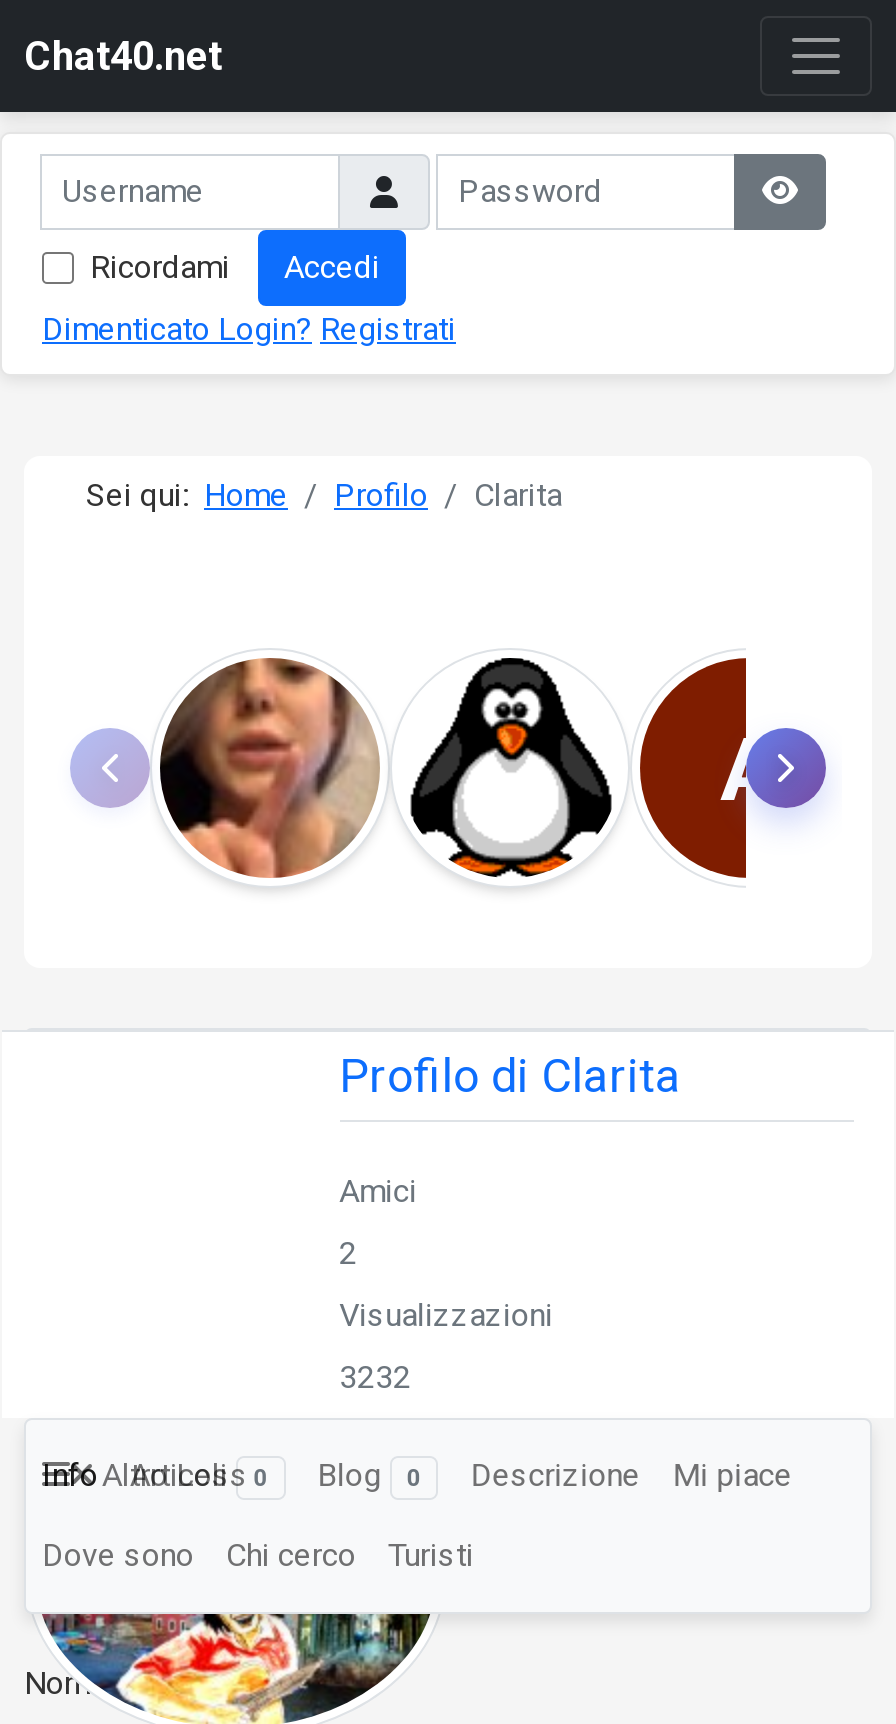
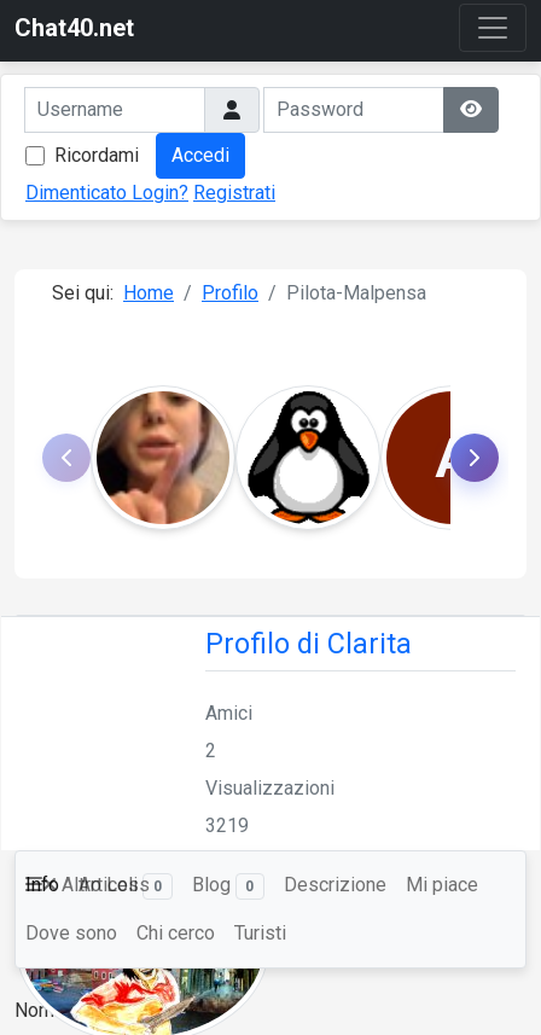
- Clarita
+ Pilota-Malpensa

- 3232
+ 3219
